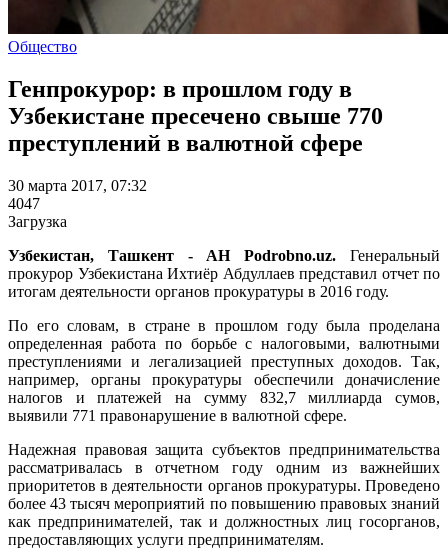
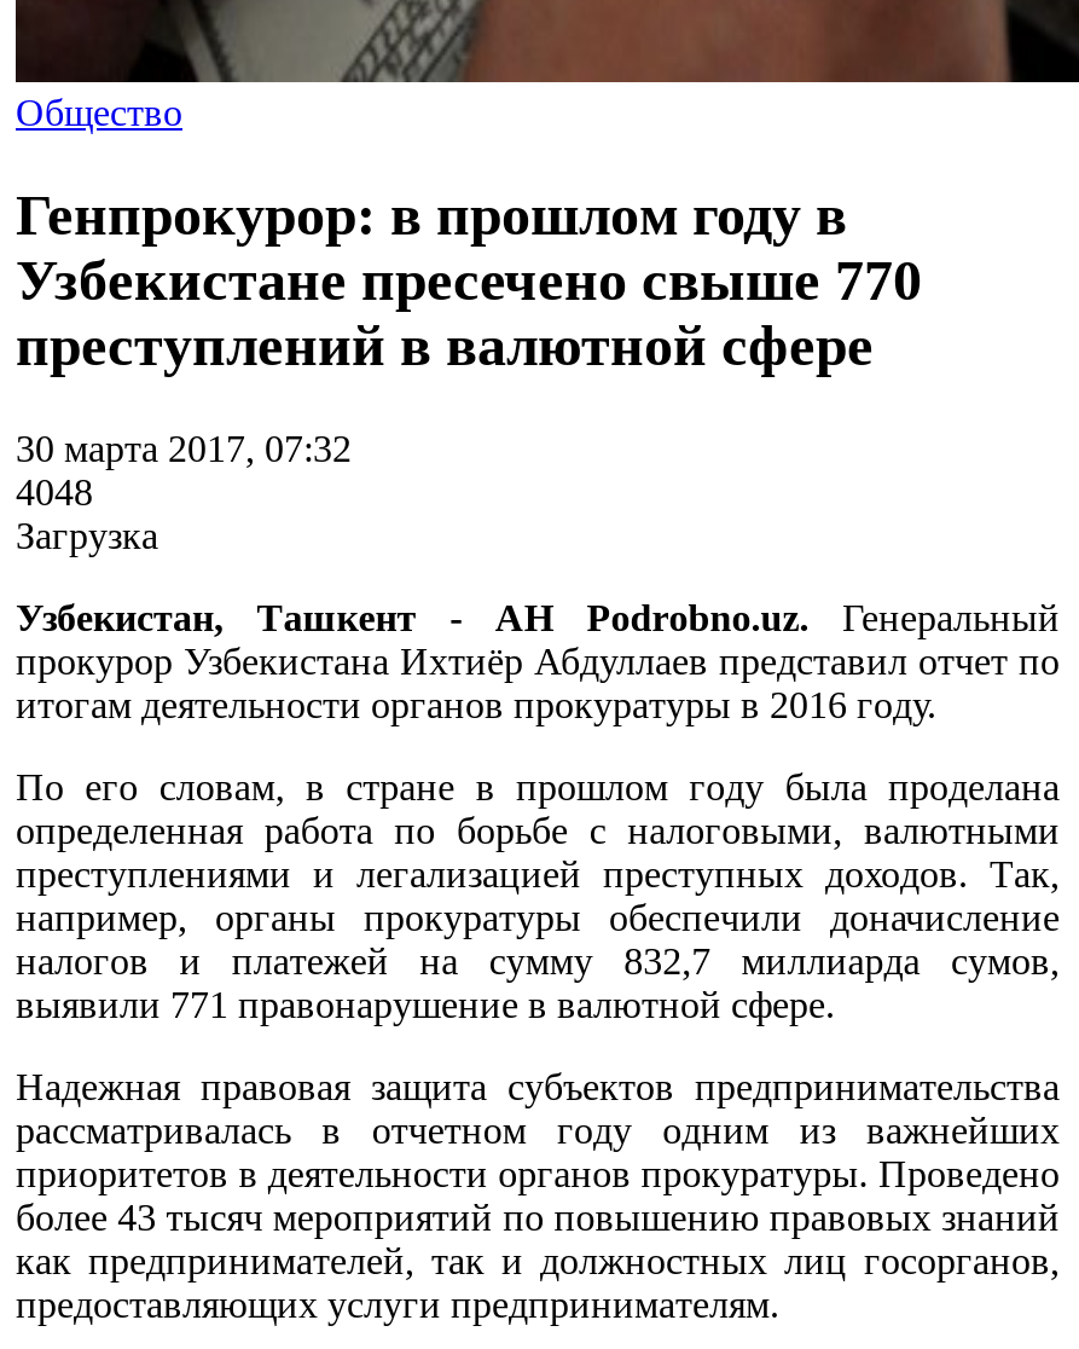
- 4047
+ 4048
